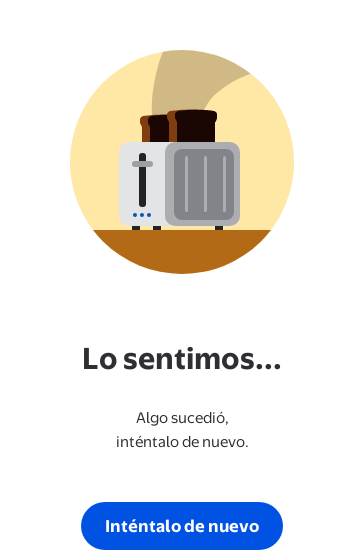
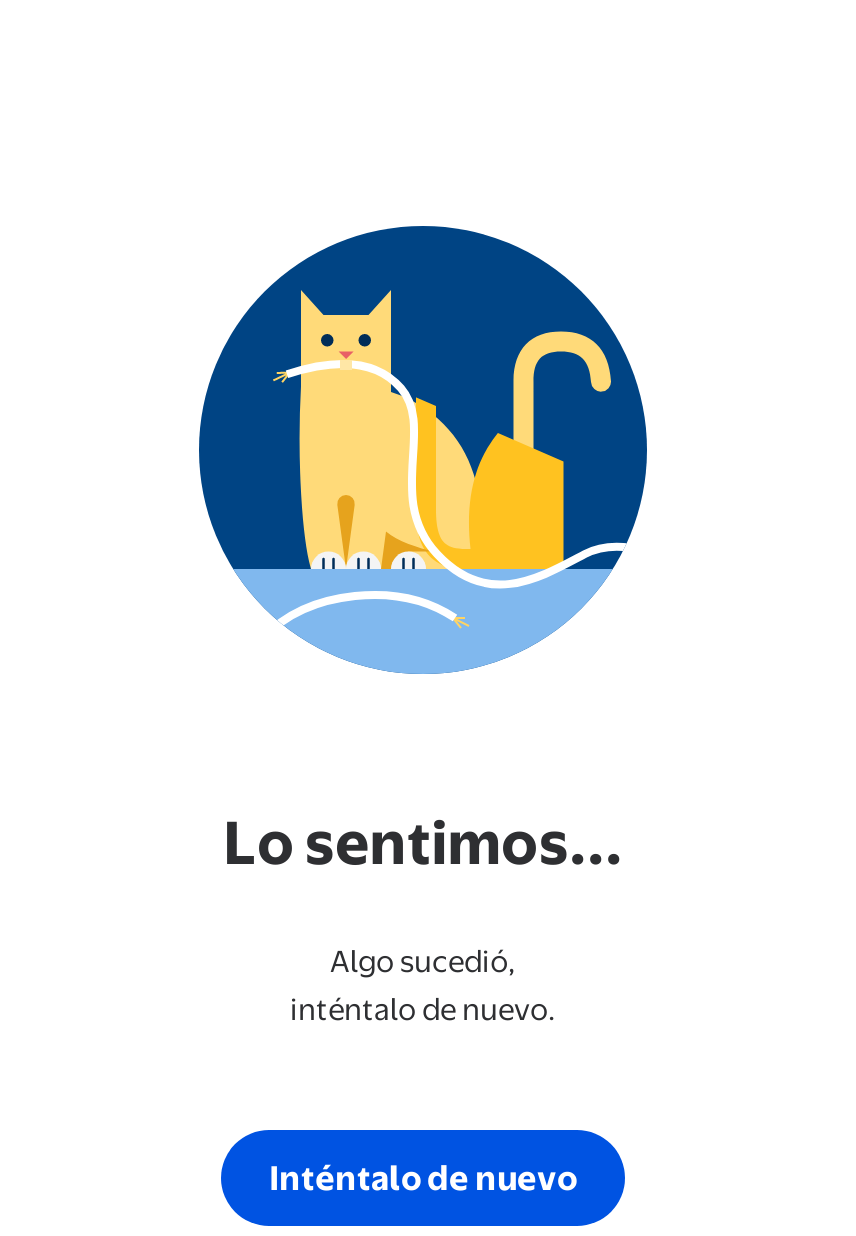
- [image]
+ [image]
